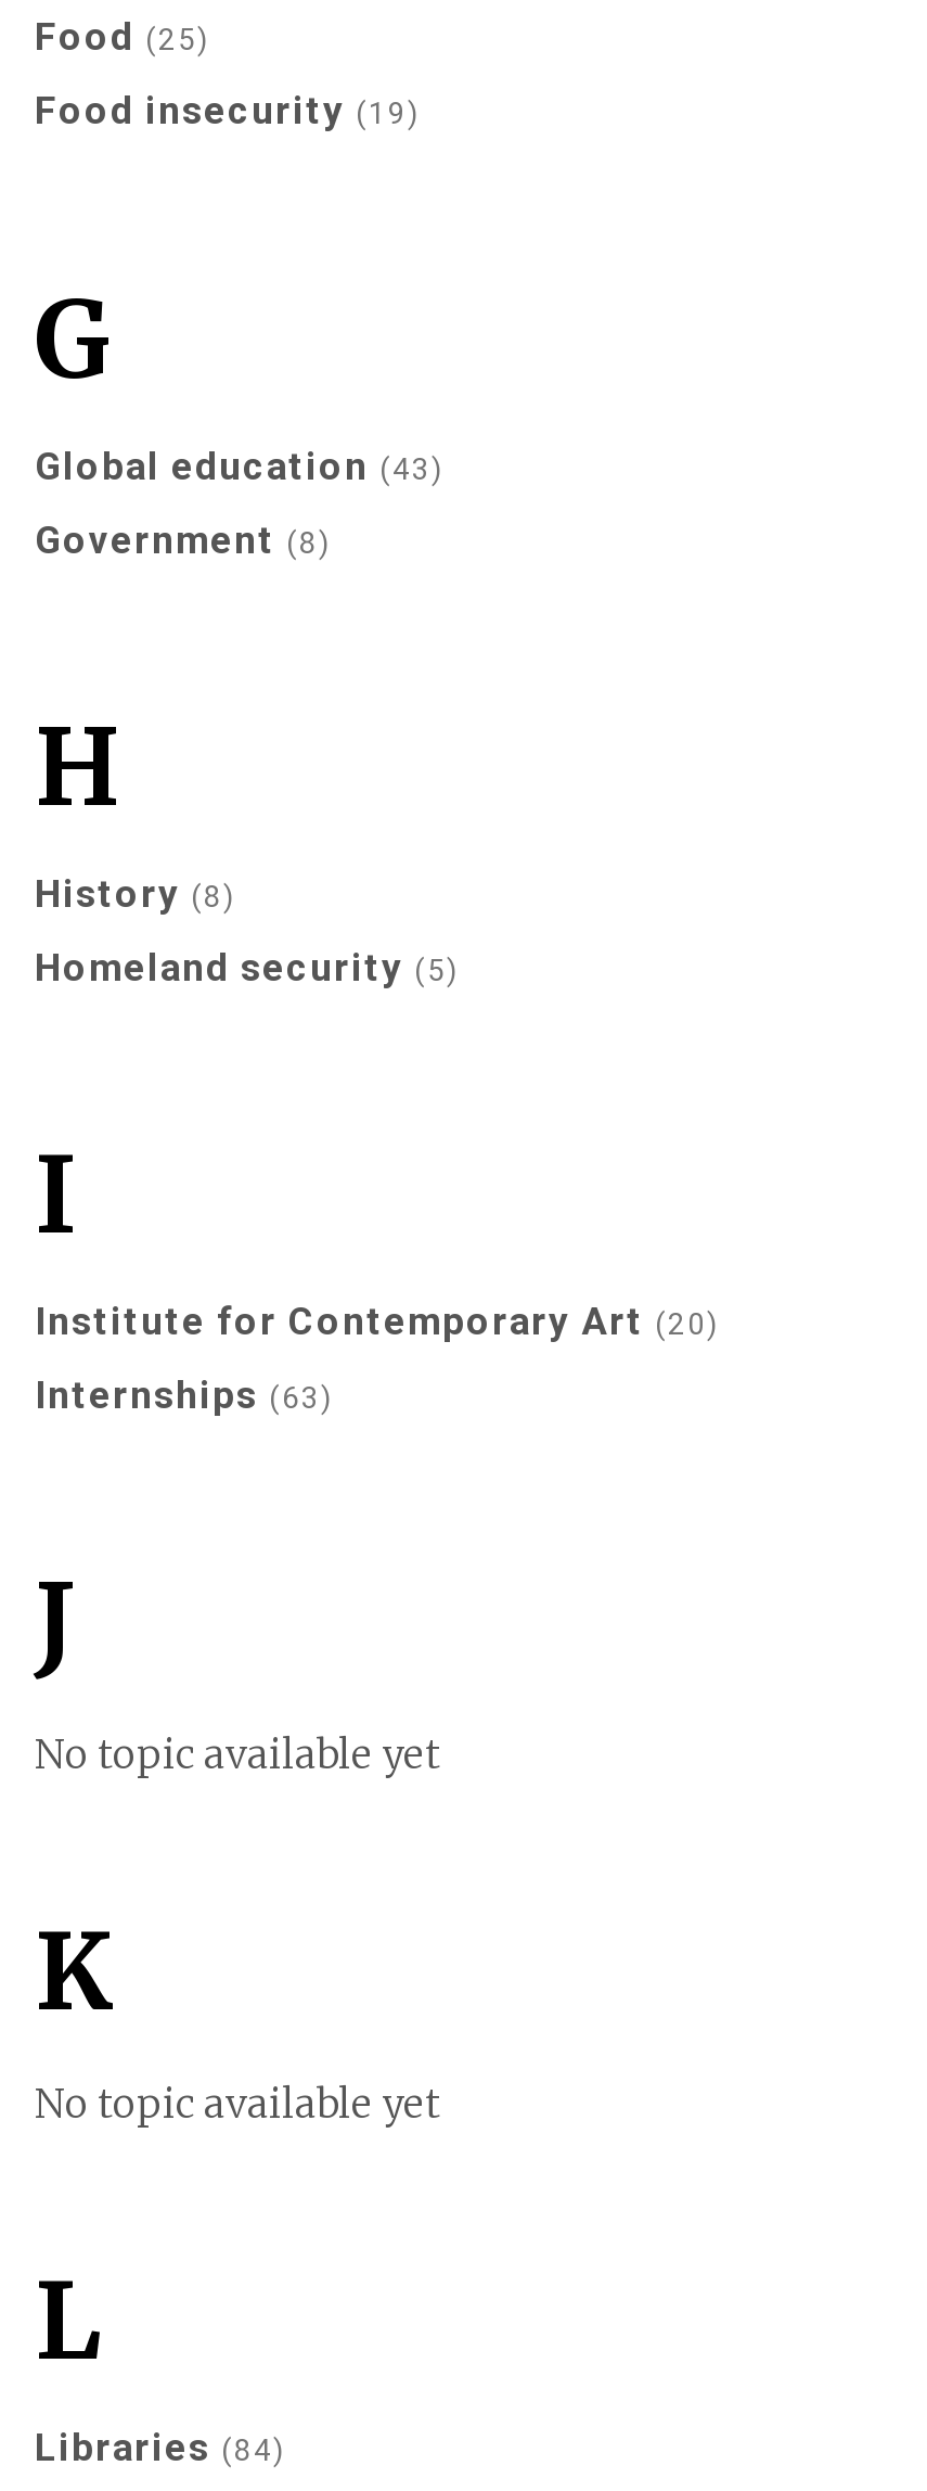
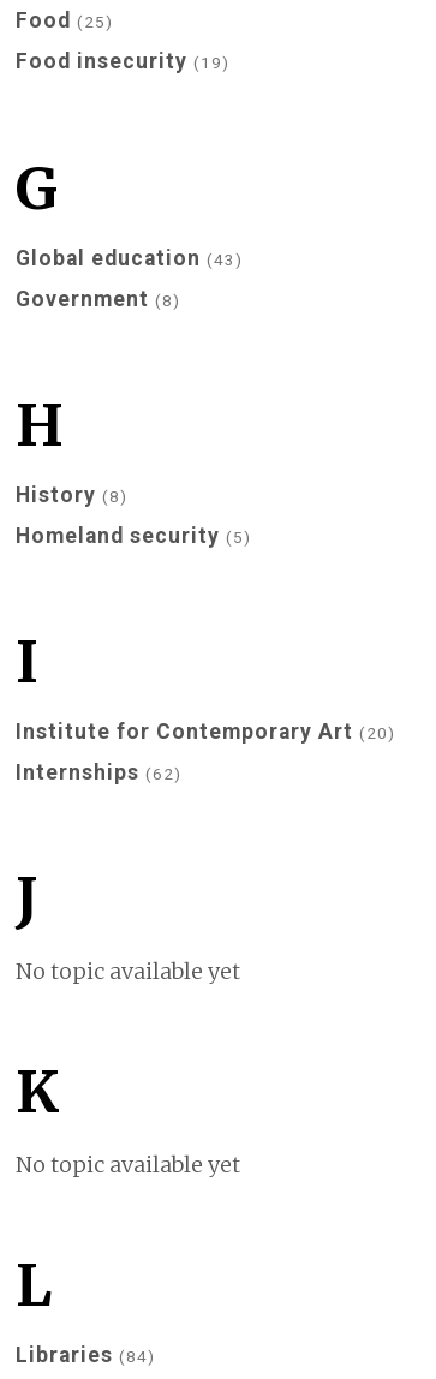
- Internships 63
+ Internships 62
